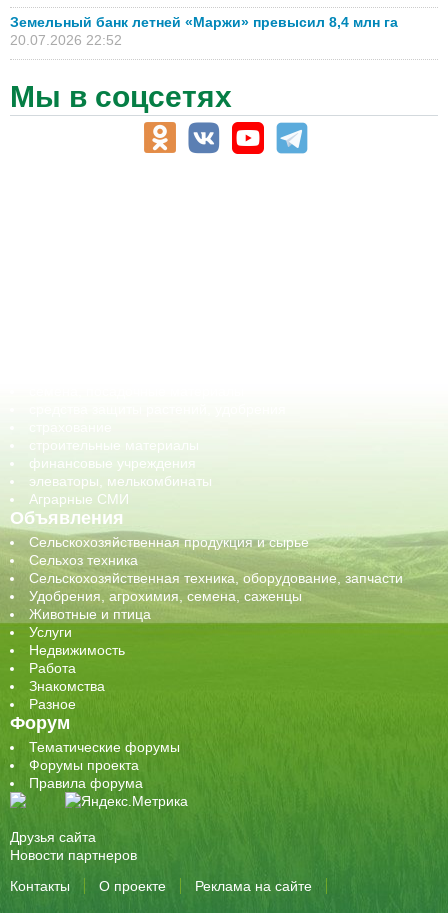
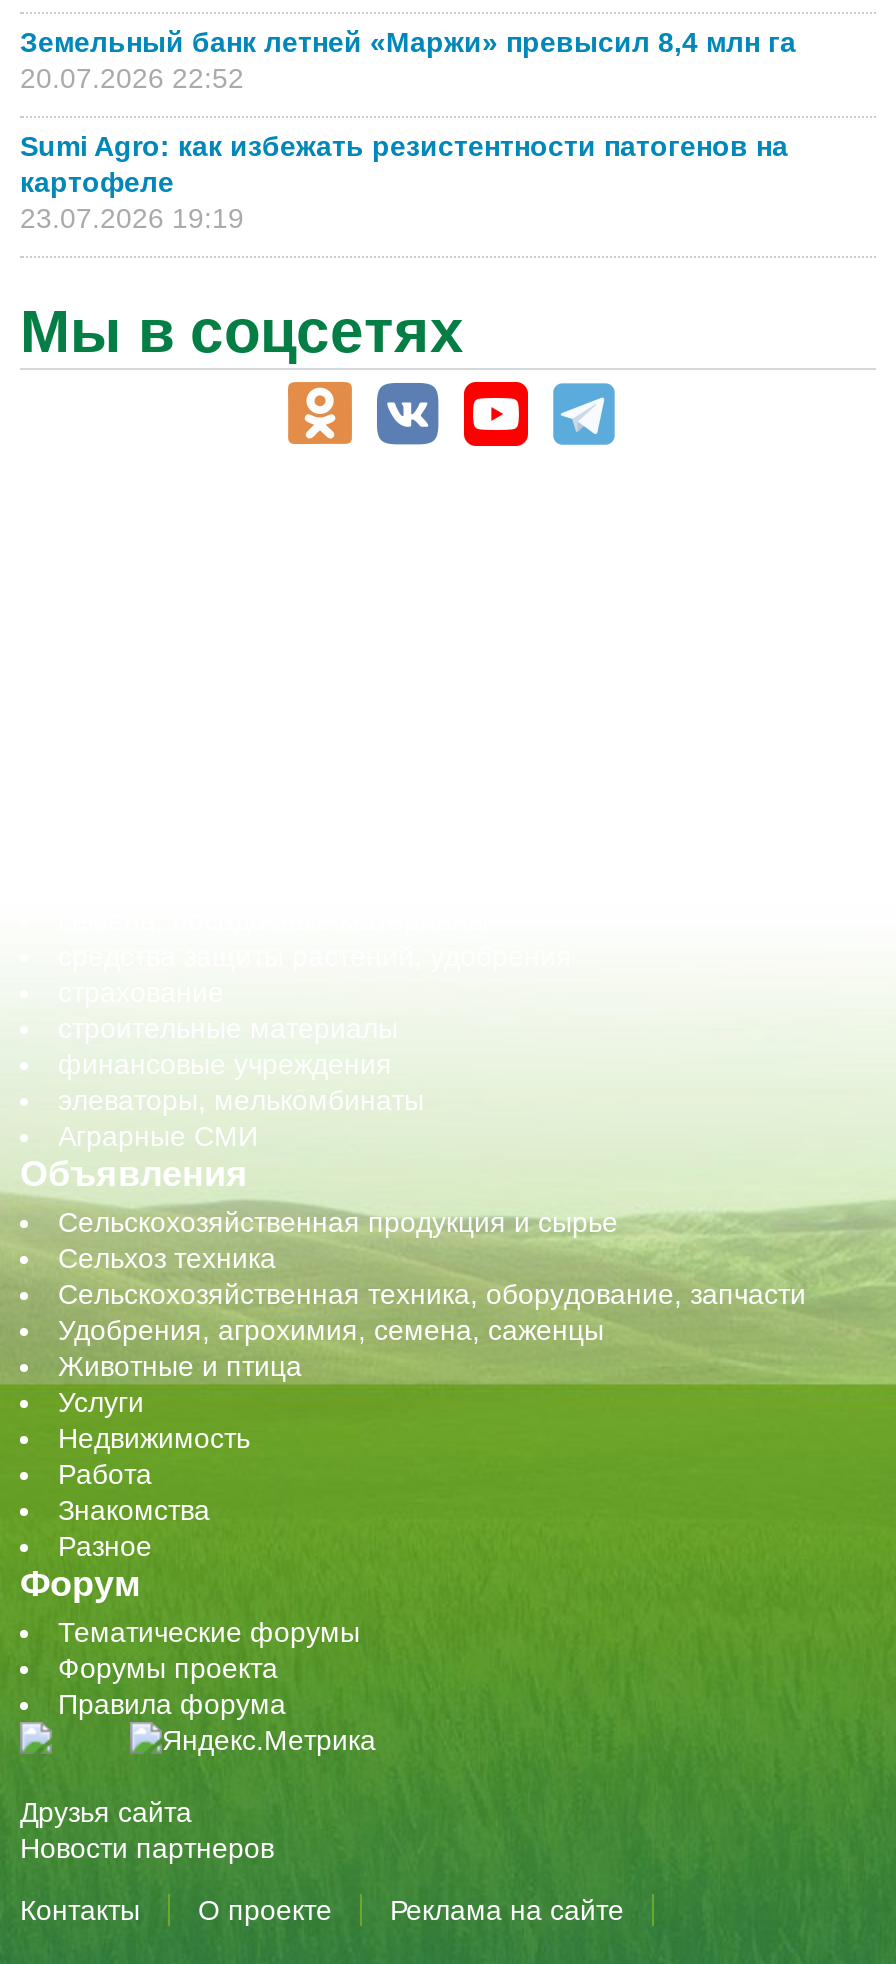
+ Sumi Agro: как избежать резистентности патогенов на
+ картофеле
+ 23.07.2026 19:19
